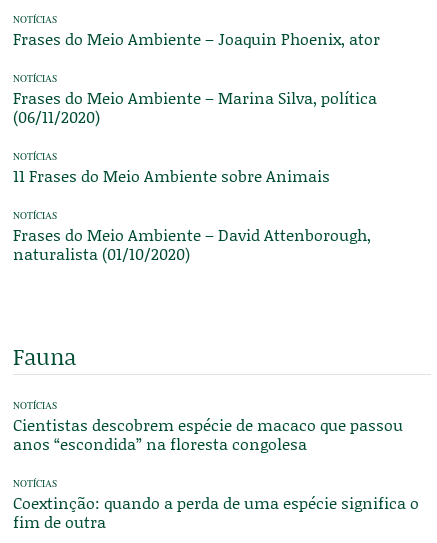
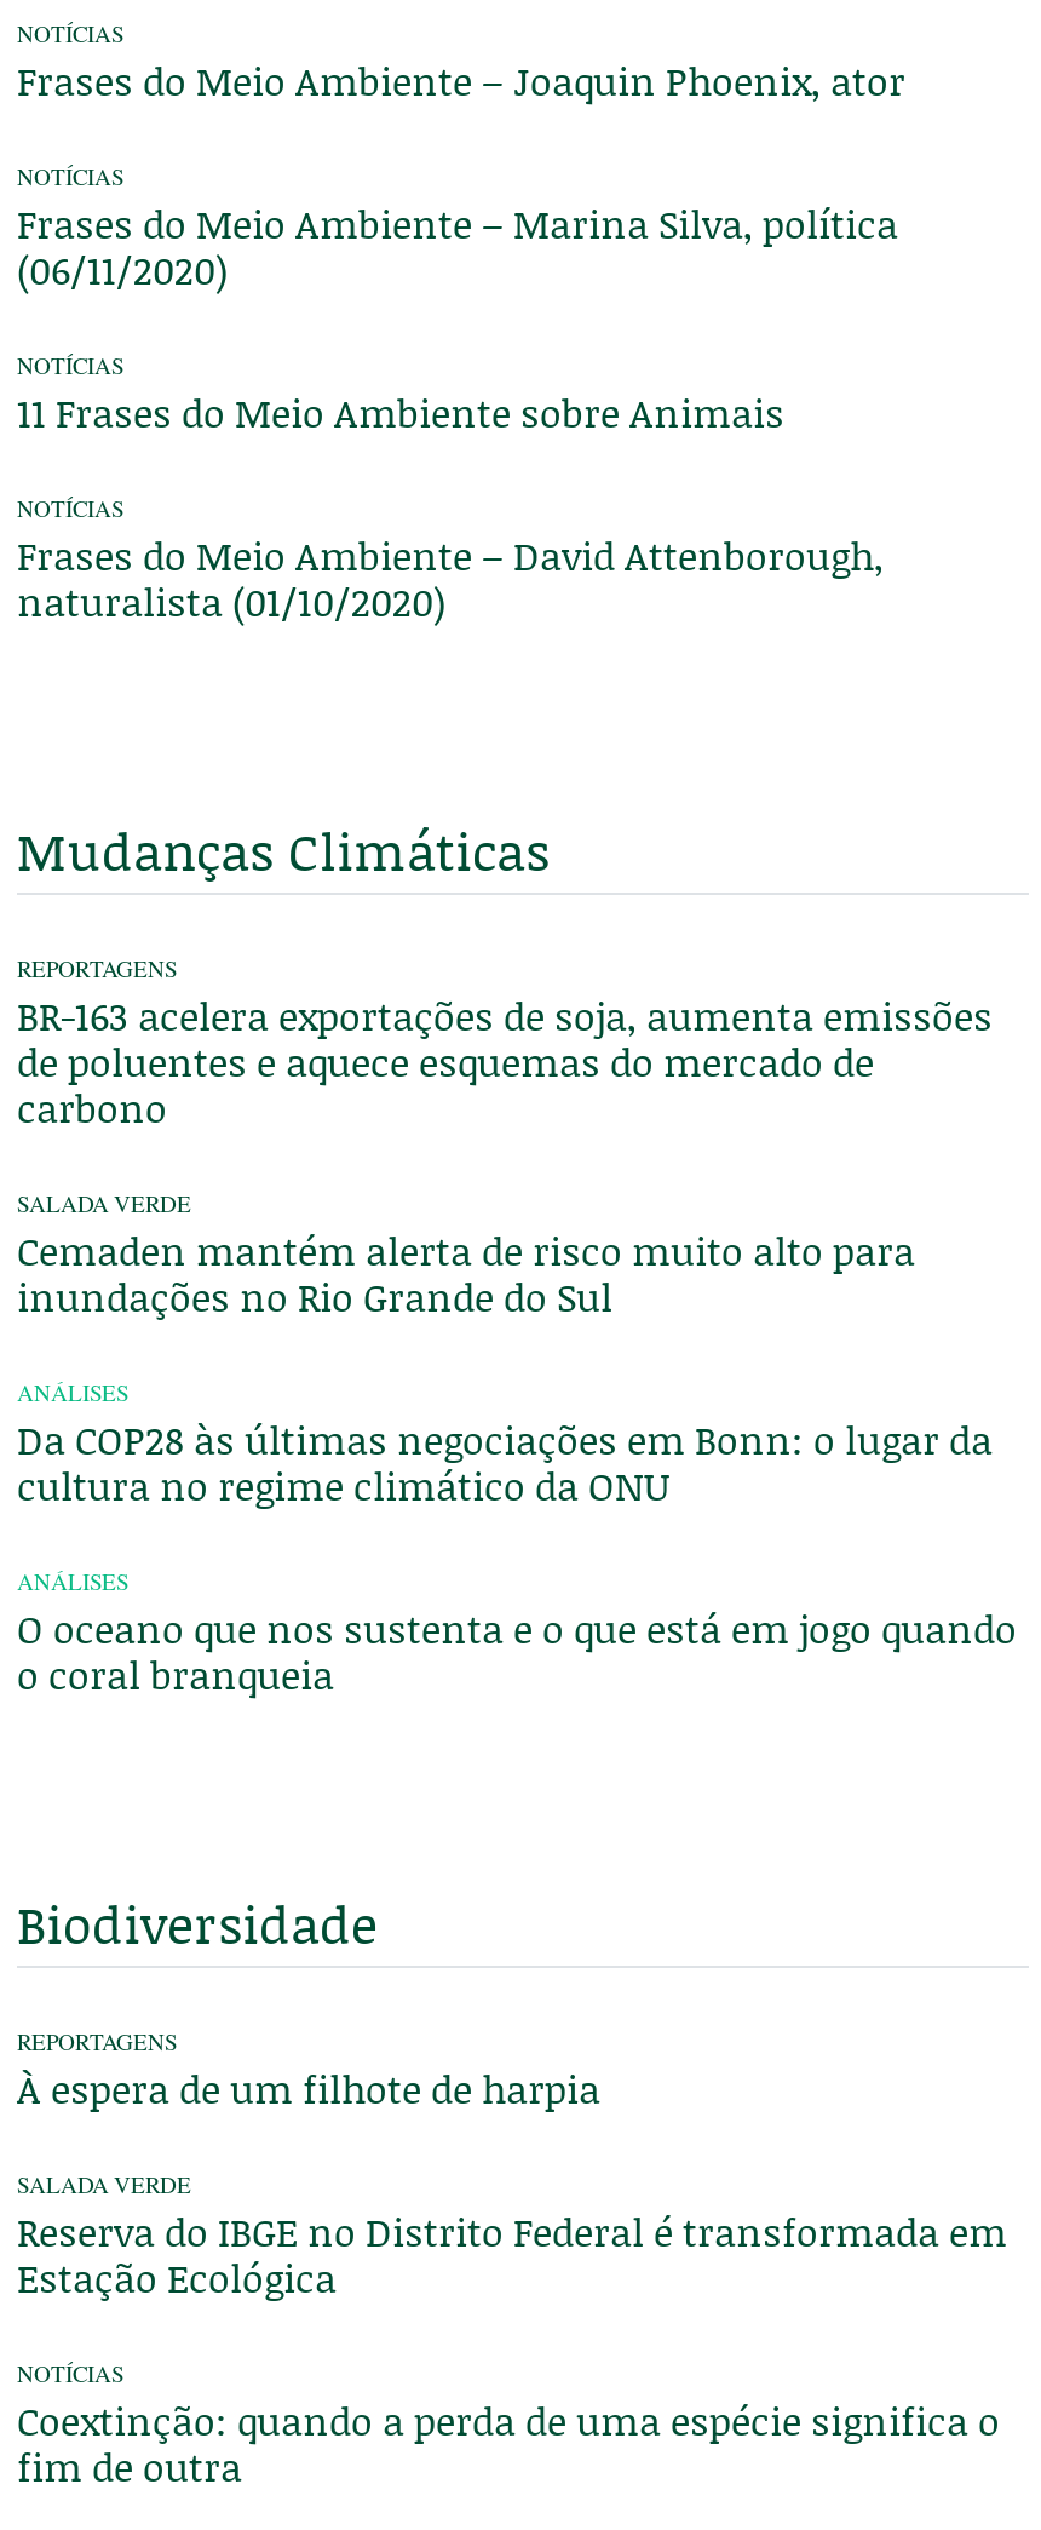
- Fauna
- NOTÍCIAS
- Cientistas descobrem espécie de macaco que passou
- anos “escondida” na floresta congolesa
+ Mudanças Climáticas
+ REPORTAGENS
+ BR-163 acelera exportações de soja, aumenta emissões
+ de poluentes e aquece esquemas do mercado de
+ carbono
+ SALADA VERDE
+ Cemaden mantém alerta de risco muito alto para
+ inundações no Rio Grande do Sul
+ ANÁLISES
+ Da COP28 às últimas negociações em Bonn: o lugar da
+ cultura no regime climático da ONU
+ ANÁLISES
+ O oceano que nos sustenta e o que está em jogo quando
+ o coral branqueia
+ Biodiversidade
+ REPORTAGENS
+ À espera de um filhote de harpia
+ SALADA VERDE
+ Reserva do IBGE no Distrito Federal é transformada em
+ Estação Ecológica
